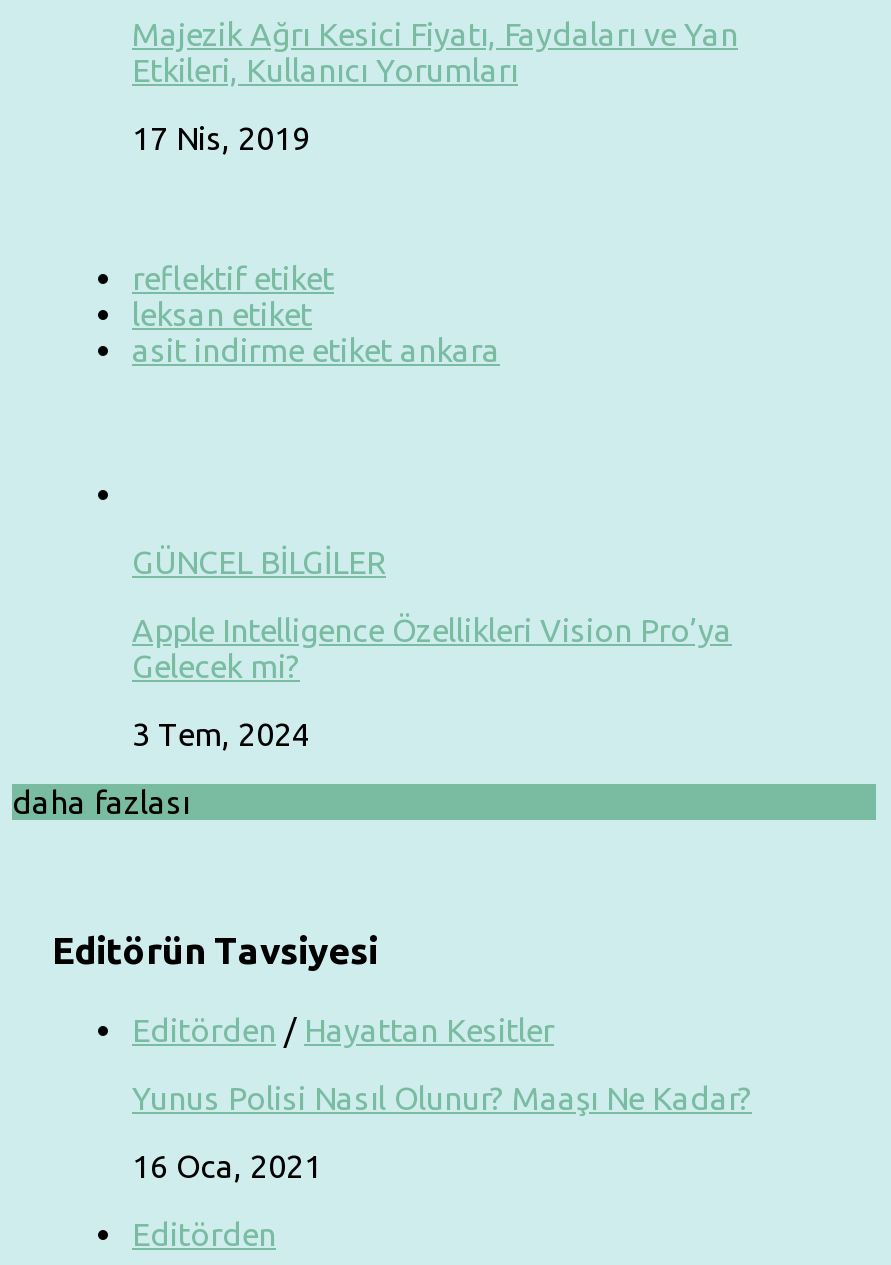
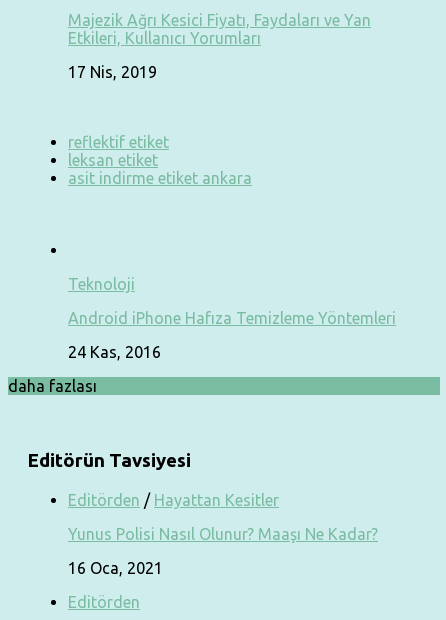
- GÜNCEL BİLGİLER
+ Teknoloji

- Apple Intelligence Özellikleri Vision Pro’ya
- Gelecek mi?
+ Android iPhone Hafıza Temizleme Yöntemleri

- 3 Tem, 2024
+ 24 Kas, 2016
